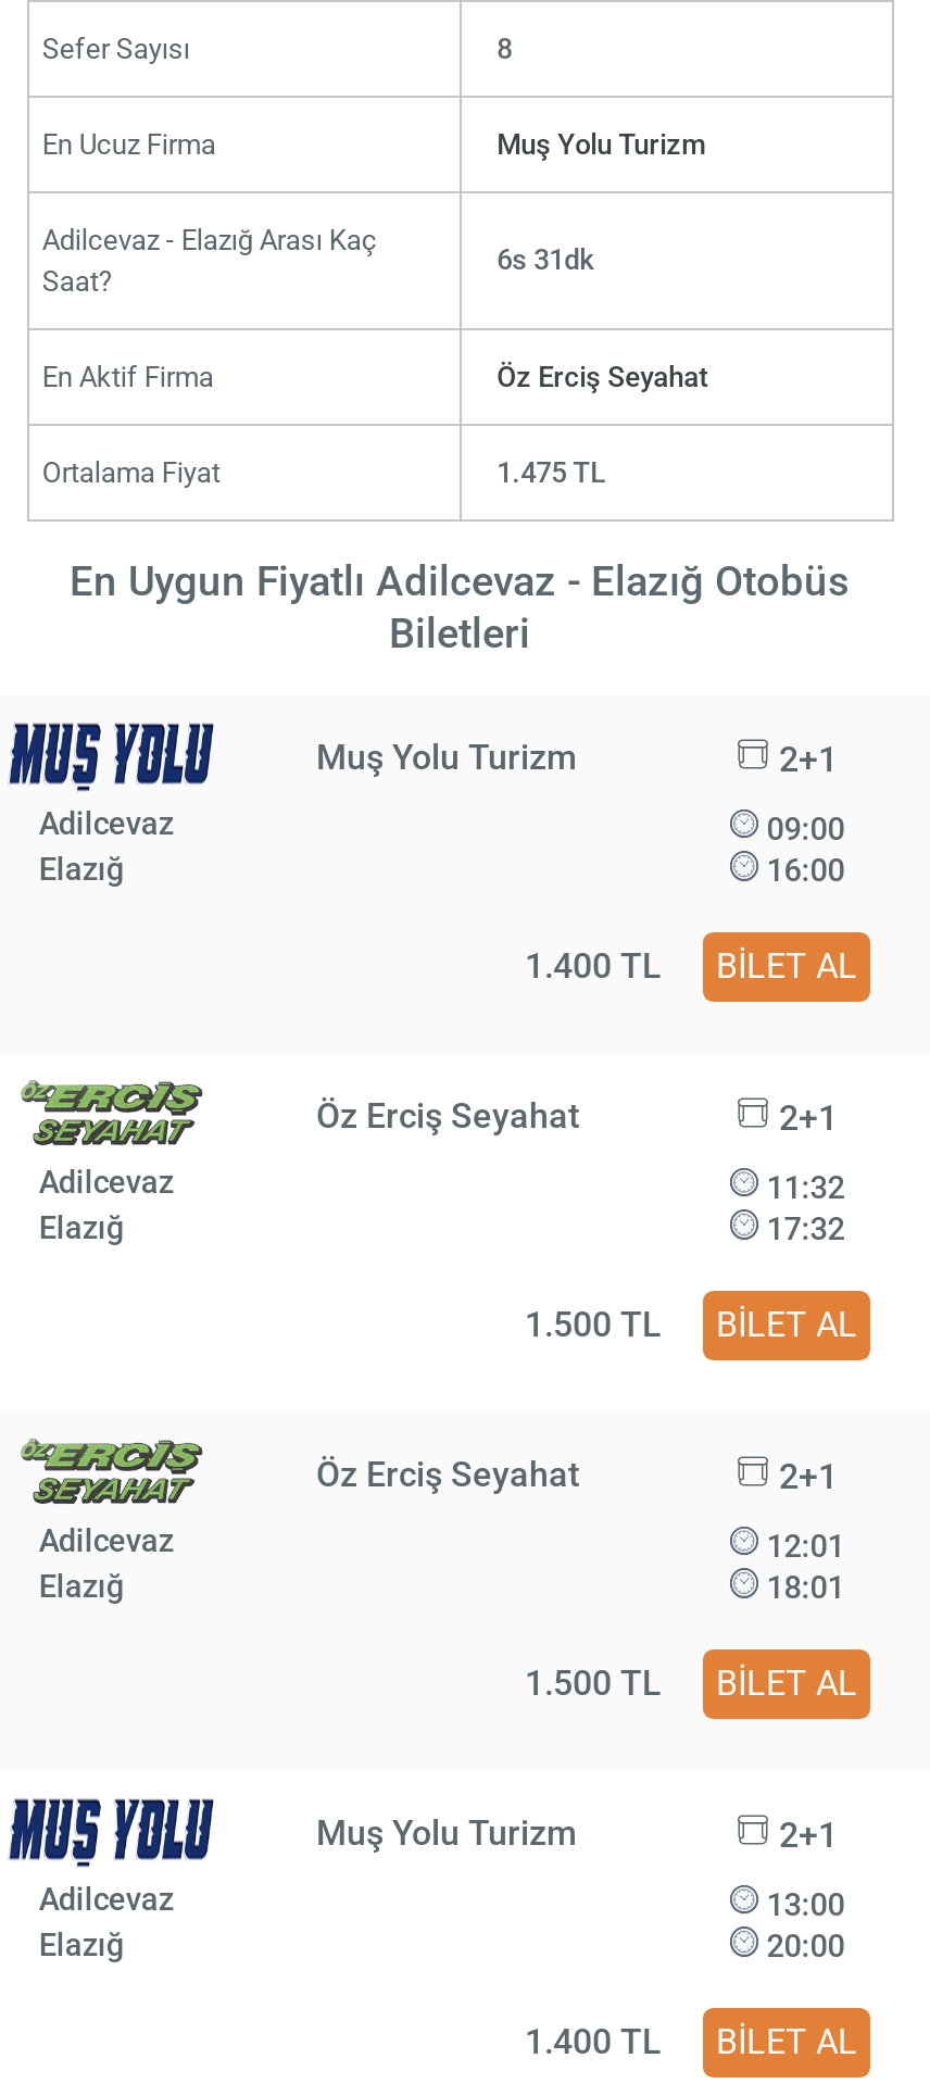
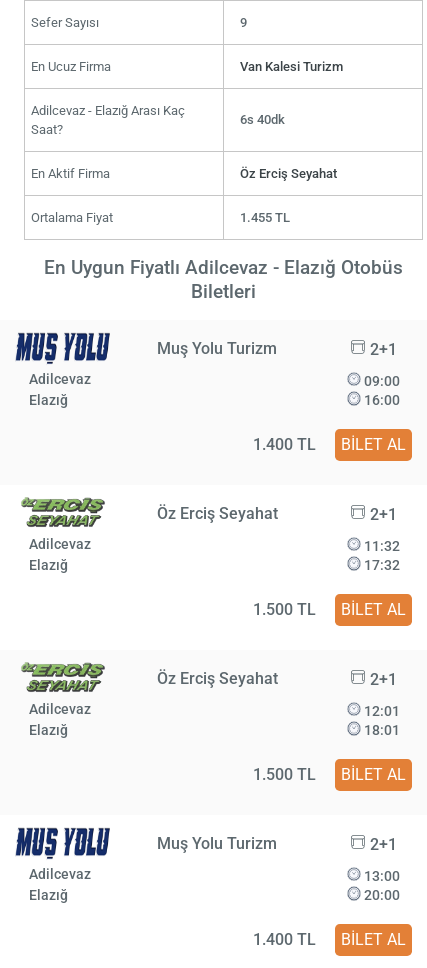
- 8
+ 9

- Muş Yolu Turizm
+ Van Kalesi Turizm

- 6s 31dk
+ 6s 40dk

- 1.475 TL
+ 1.455 TL
